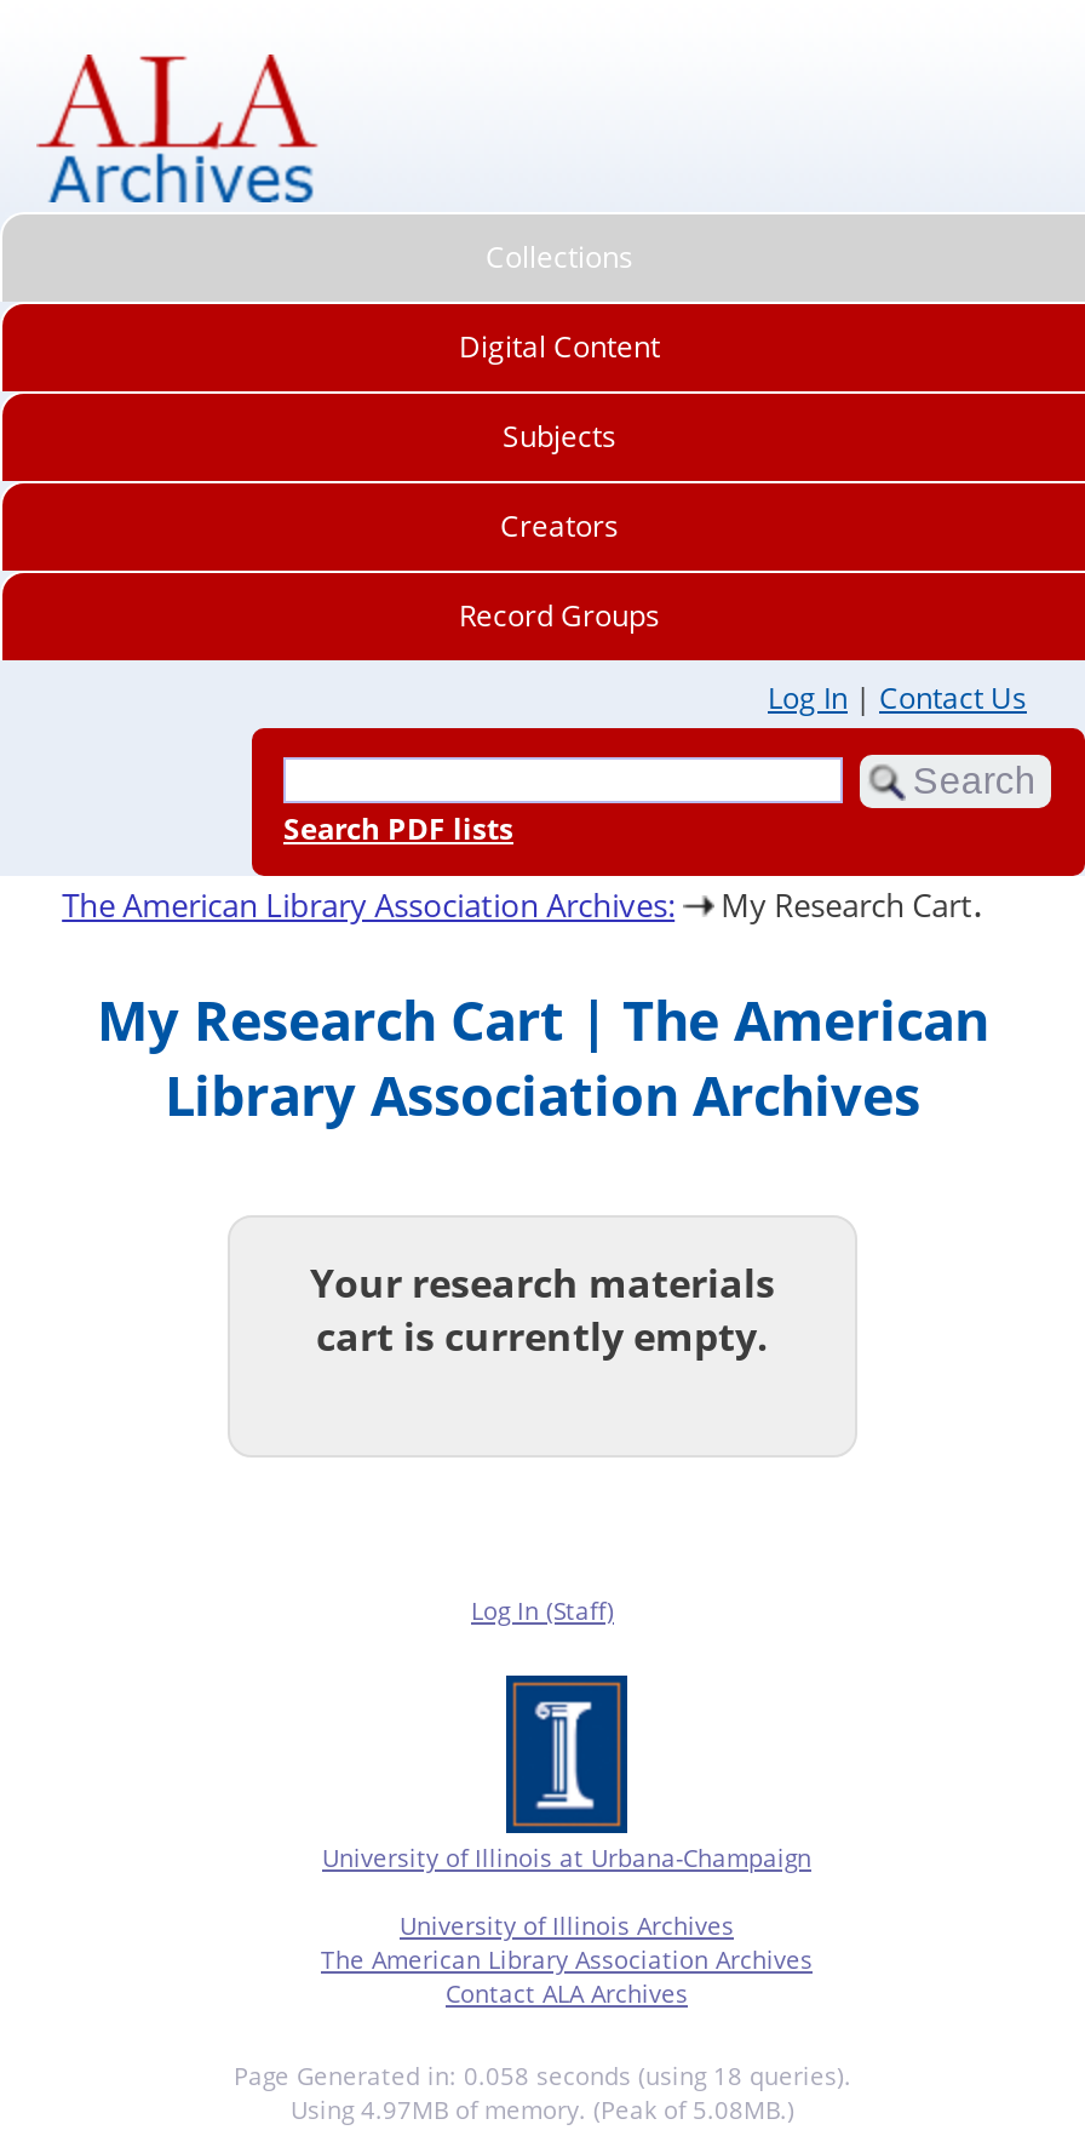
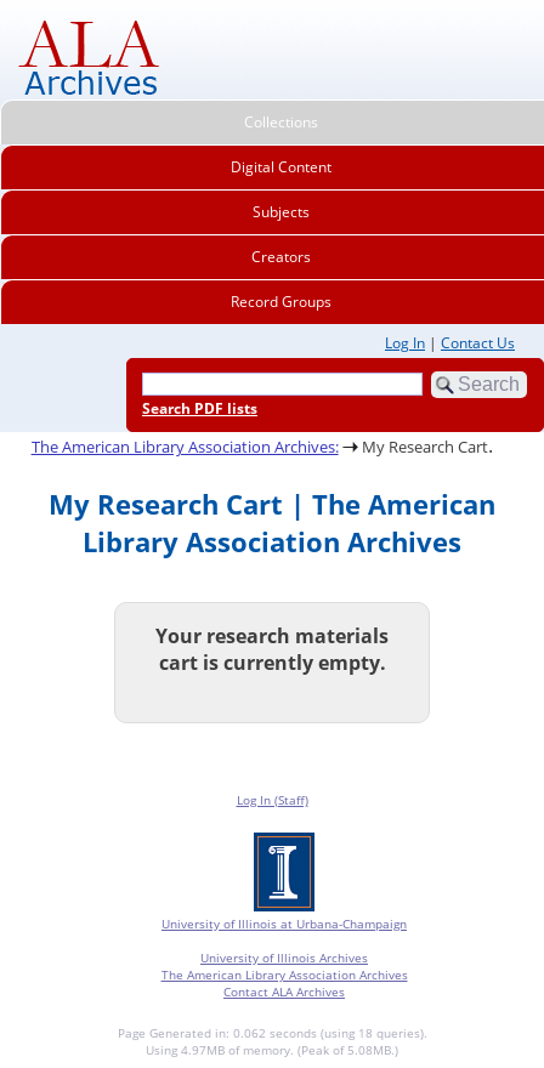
- Page Generated in: 0.058 seconds (using 18 queries).
+ Page Generated in: 0.062 seconds (using 18 queries).
